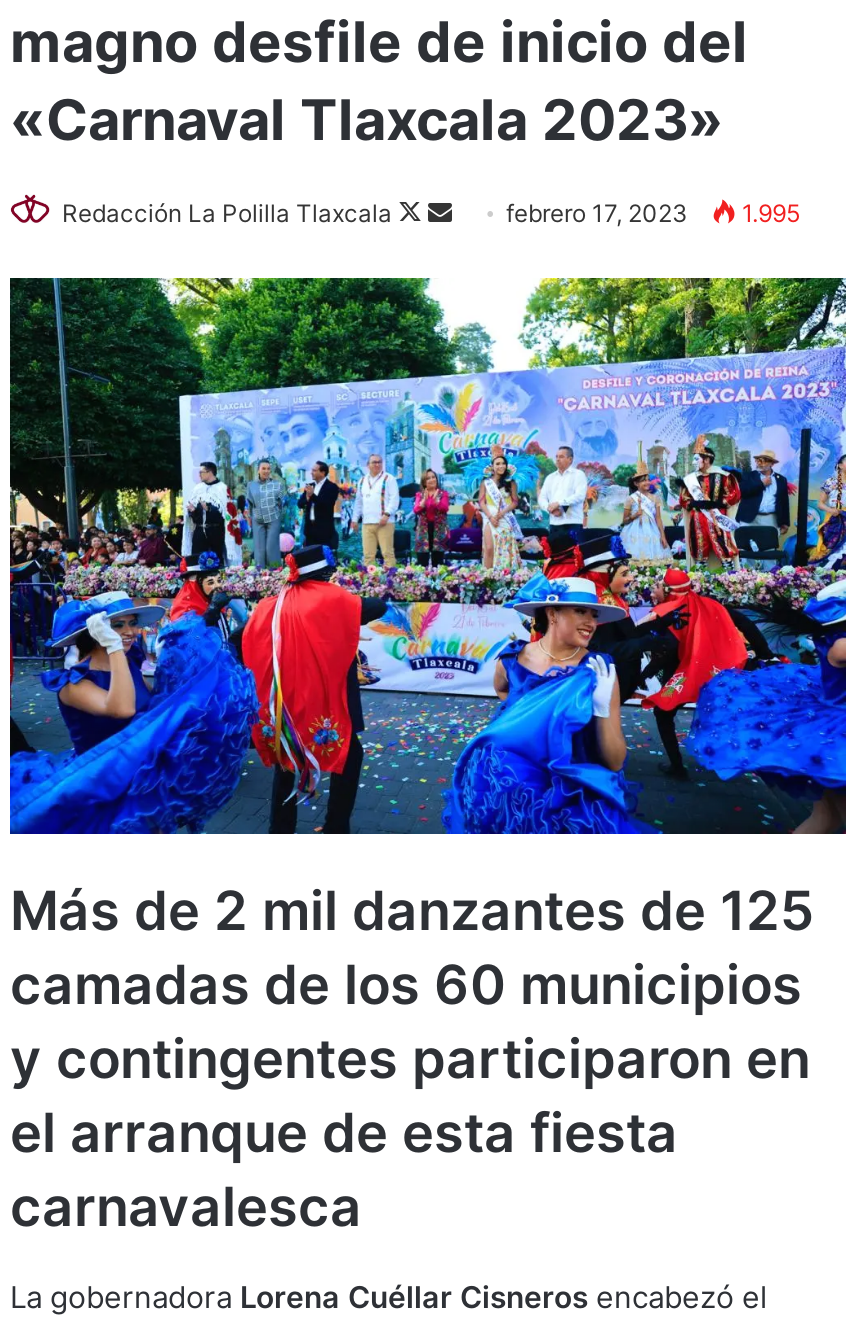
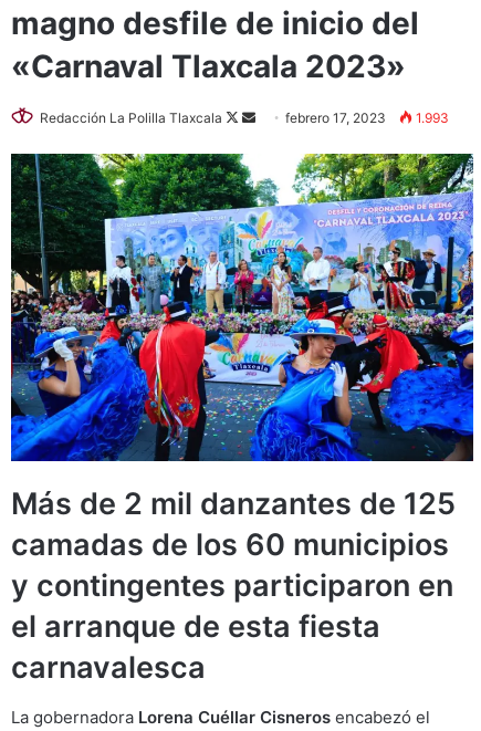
- 1.995
+ 1.993
